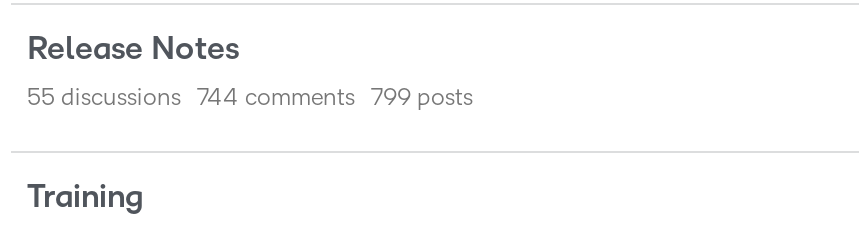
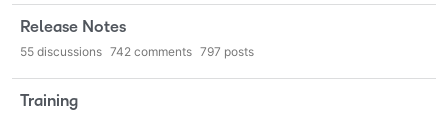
- 55 discussions
- 744 comments
- 799 posts
+ 55 discussions 742 comments 797 posts
